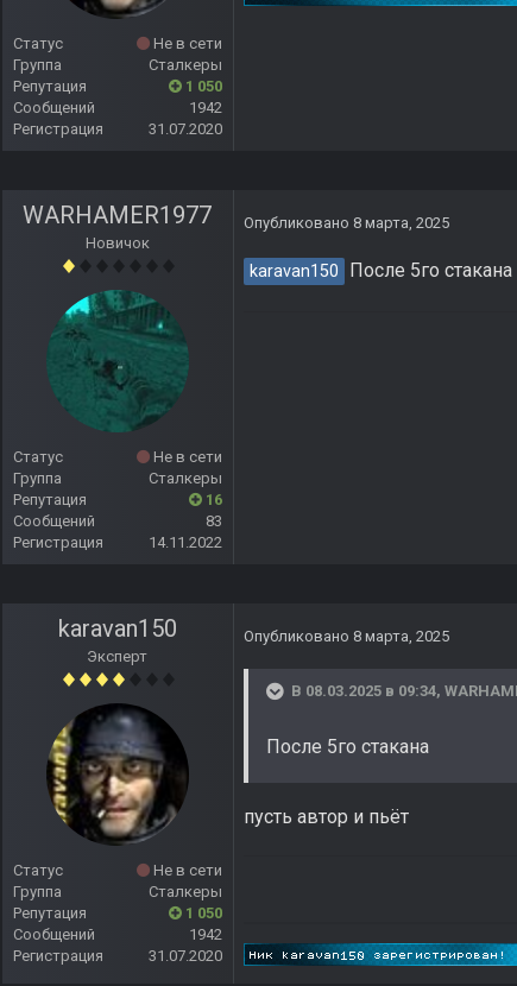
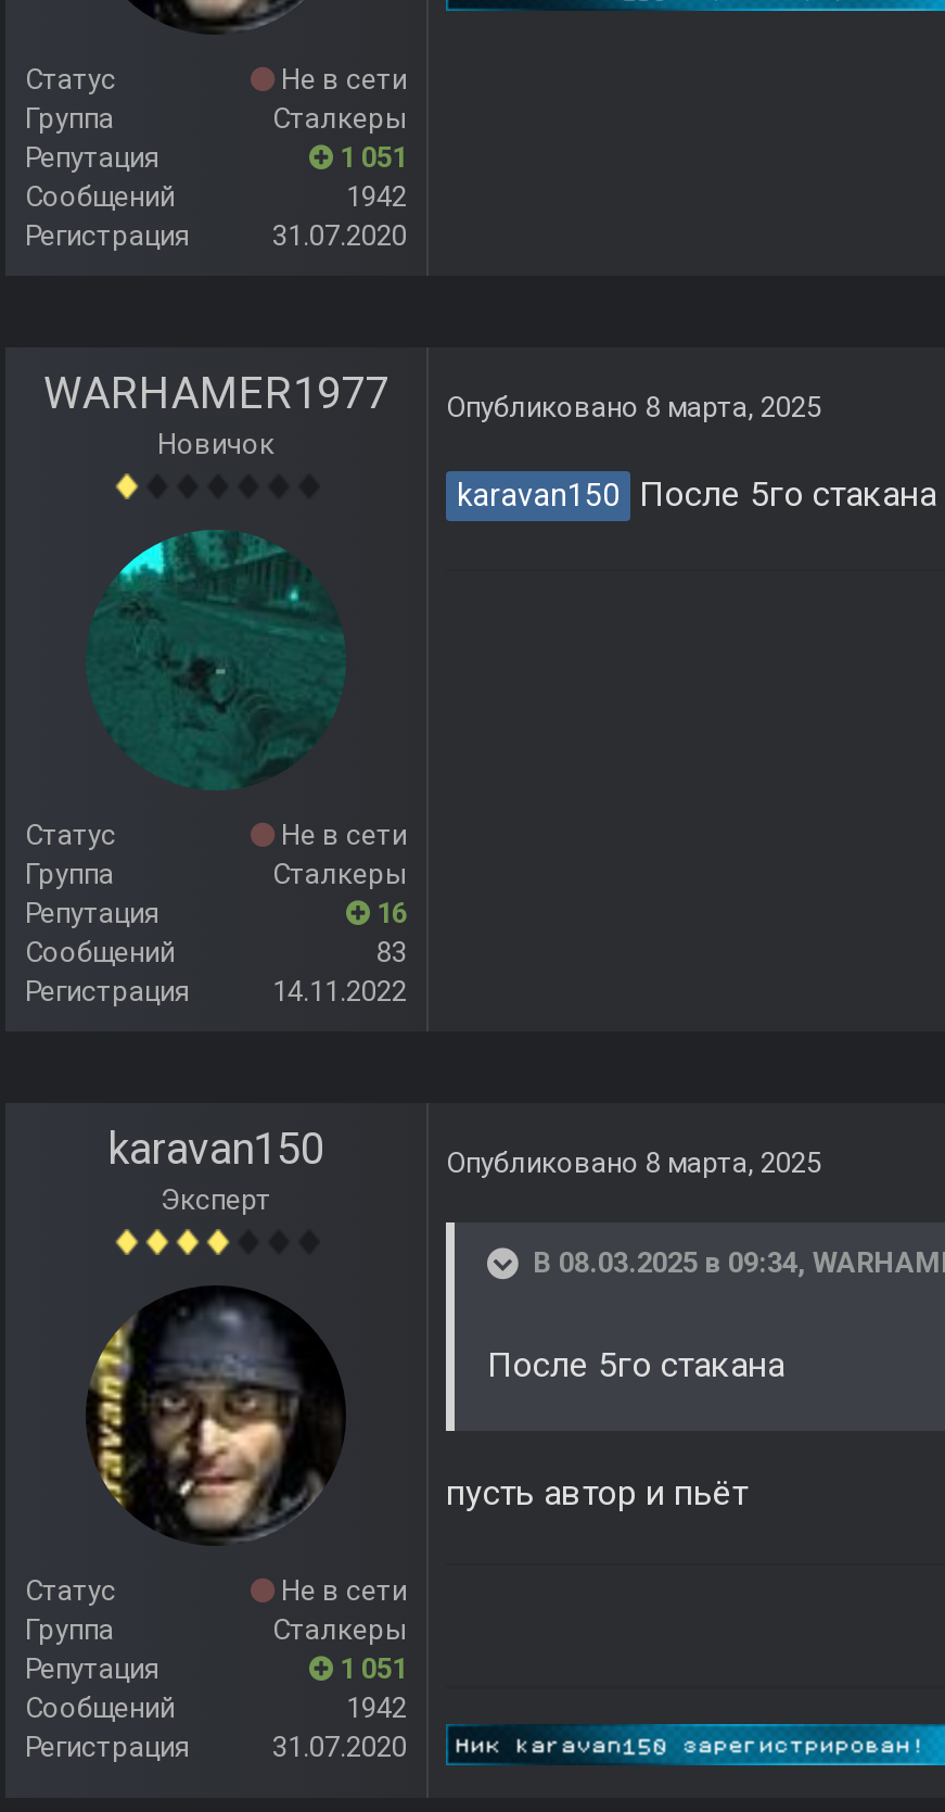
- 1 050
+ 1 051

- 1 050
+ 1 051
